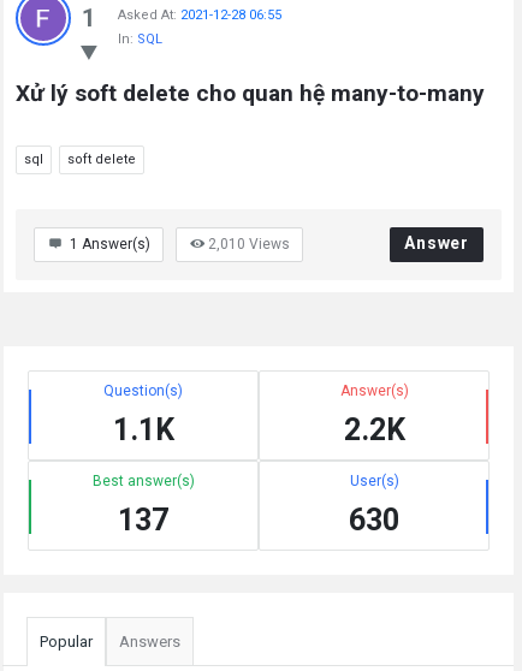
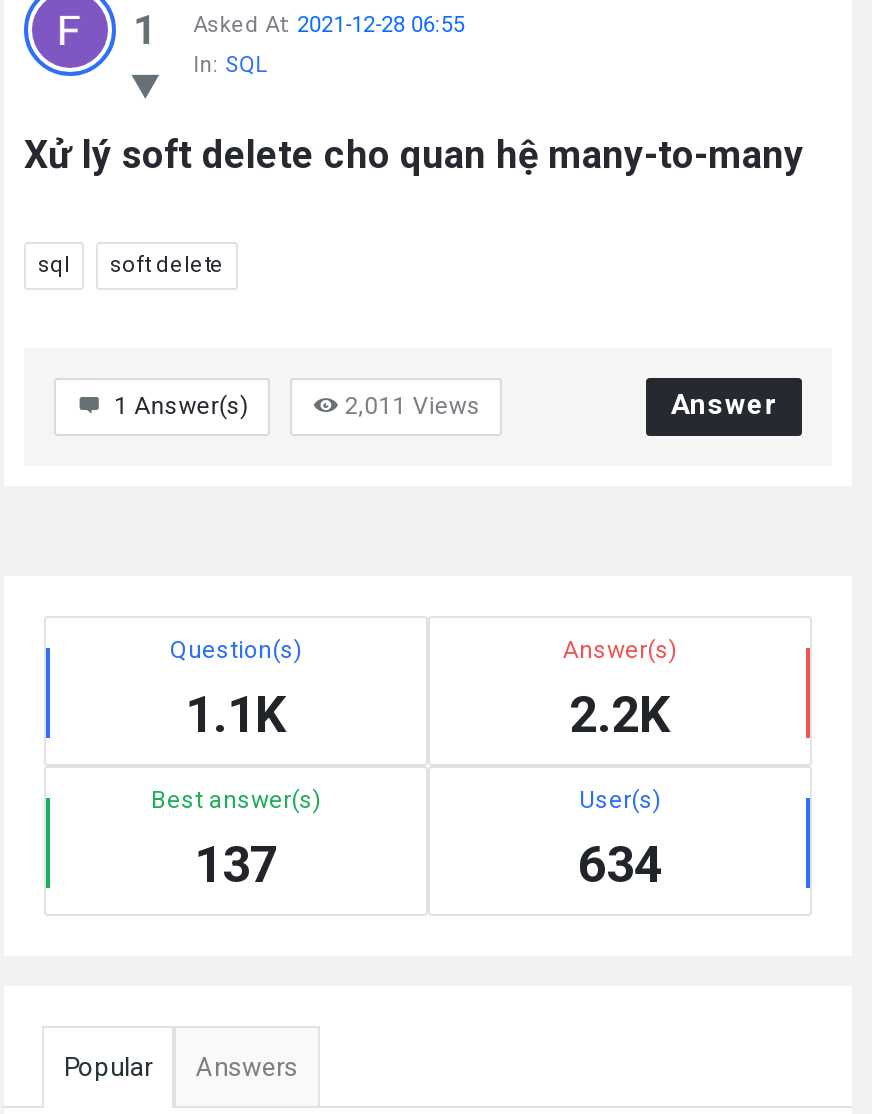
- 2,010 Views
+ 2,011 Views

- 630
+ 634
